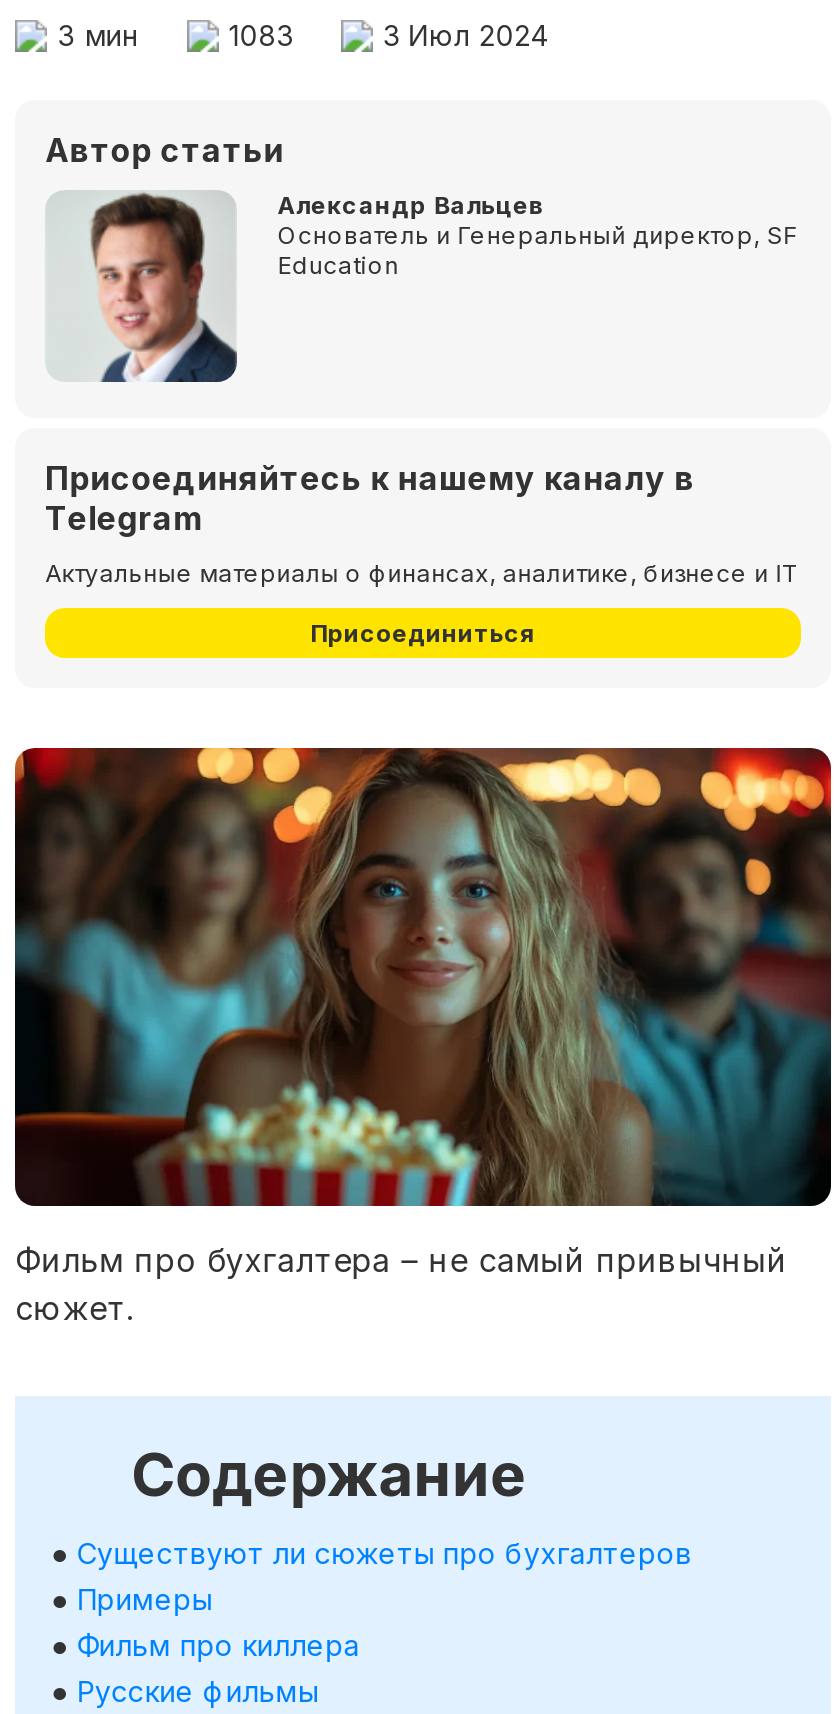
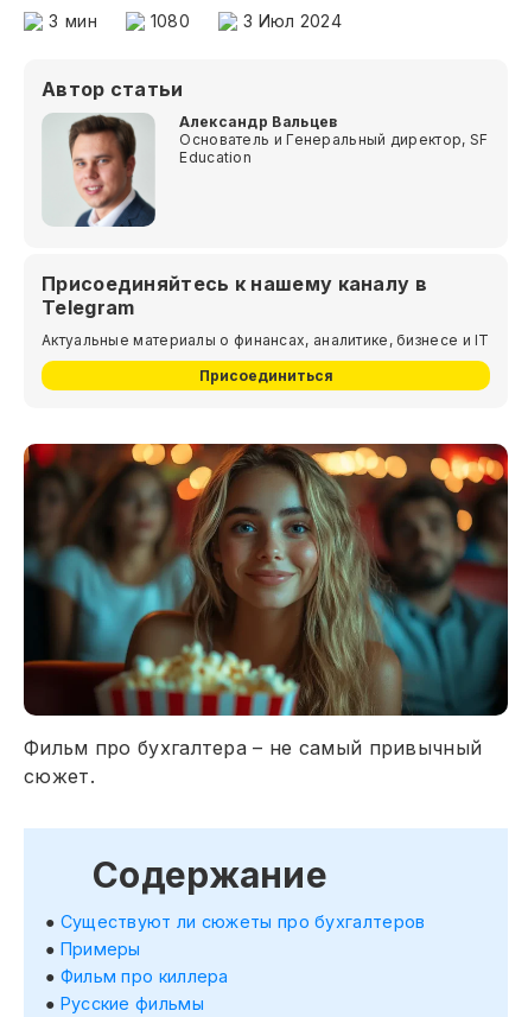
- 1083
+ 1080
